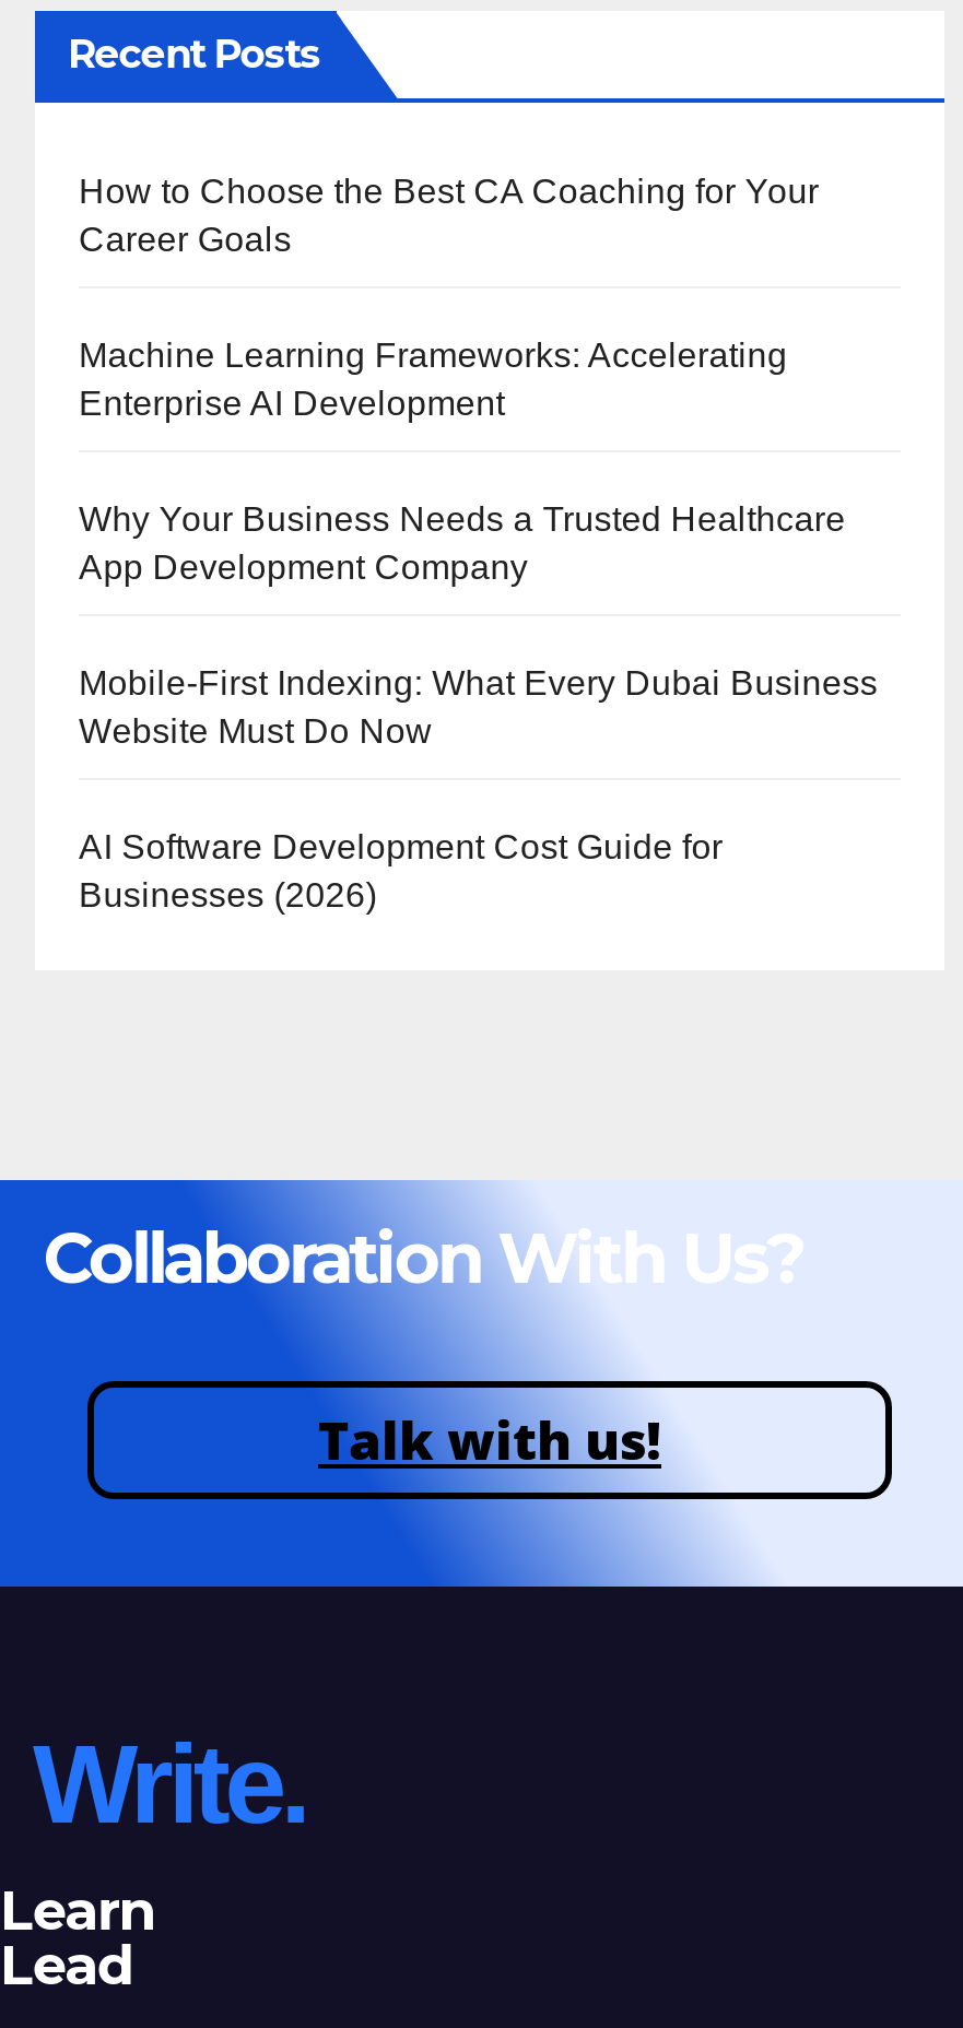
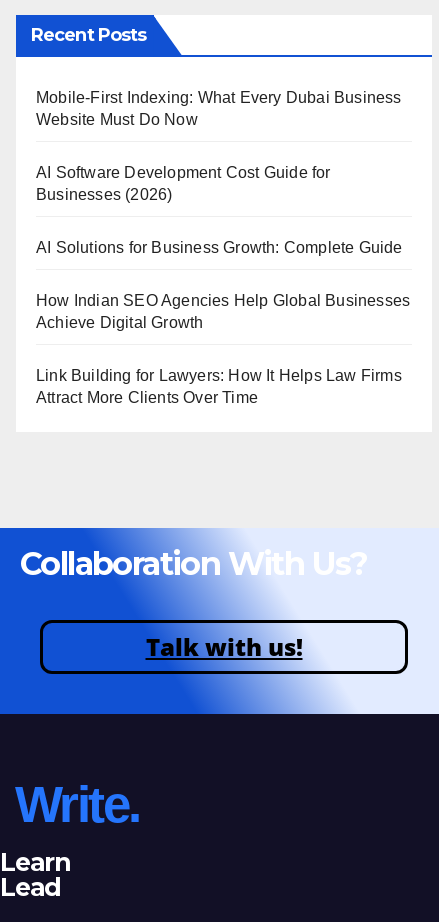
- How to Choose the Best CA Coaching for Your
- Career Goals
- Machine Learning Frameworks: Accelerating
- Enterprise AI Development
- Why Your Business Needs a Trusted Healthcare
- App Development Company

moved up: Mobile-First Indexing: What Every Dubai Business | Website Must Do Now | AI Software Development Cost Guide for | Businesses (2026)

+ AI Solutions for Business Growth: Complete Guide
+ How Indian SEO Agencies Help Global Businesses
+ Achieve Digital Growth
+ Link Building for Lawyers: How It Helps Law Firms
+ Attract More Clients Over Time
